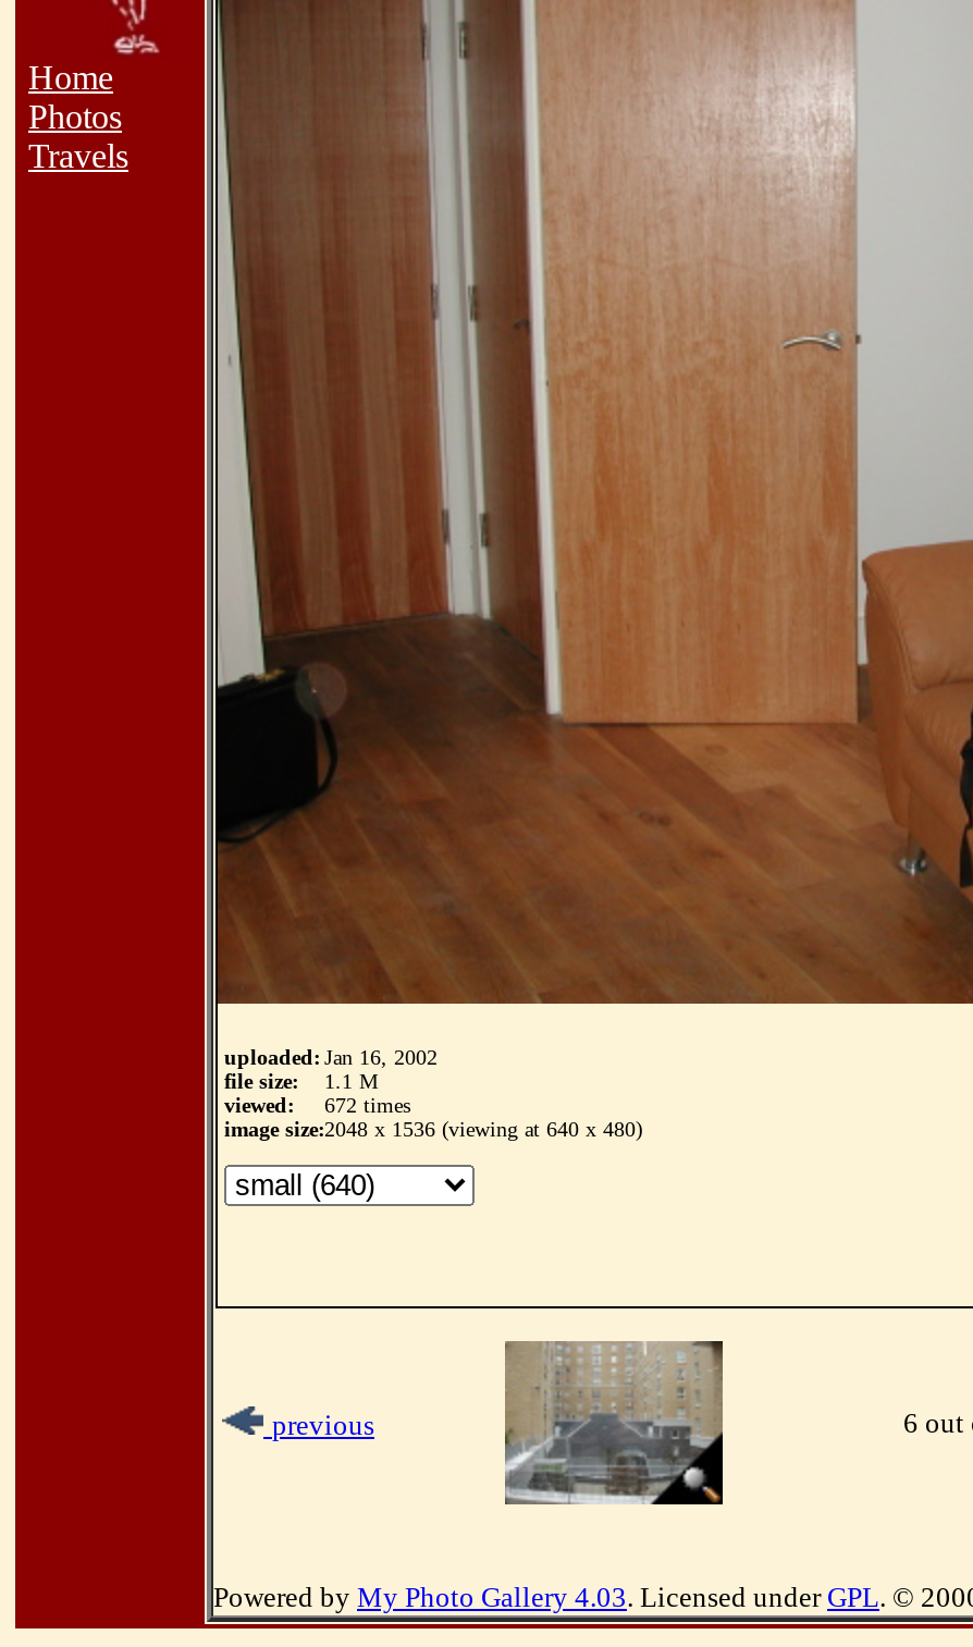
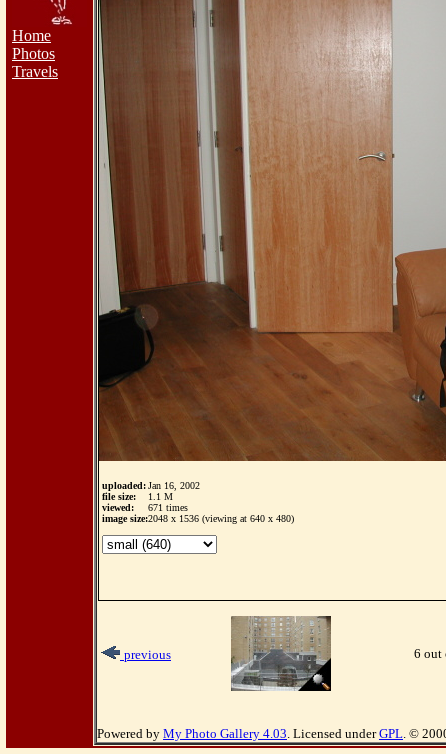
- viewed: 672 times
+ viewed: 671 times
